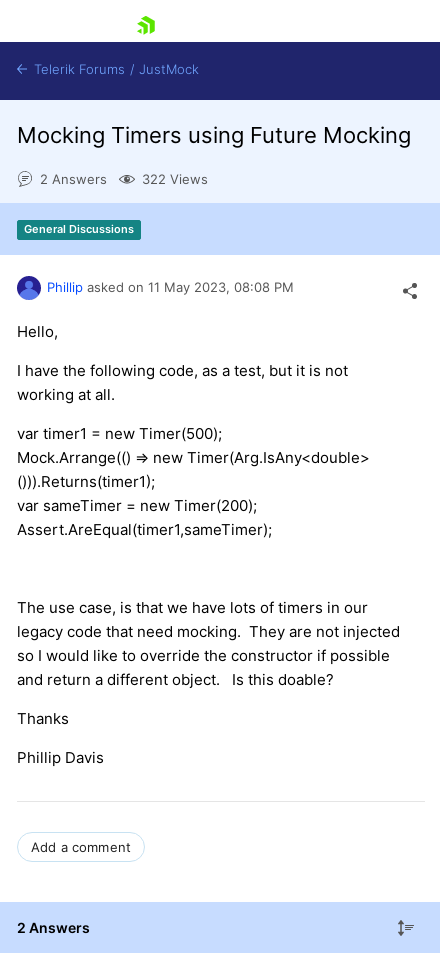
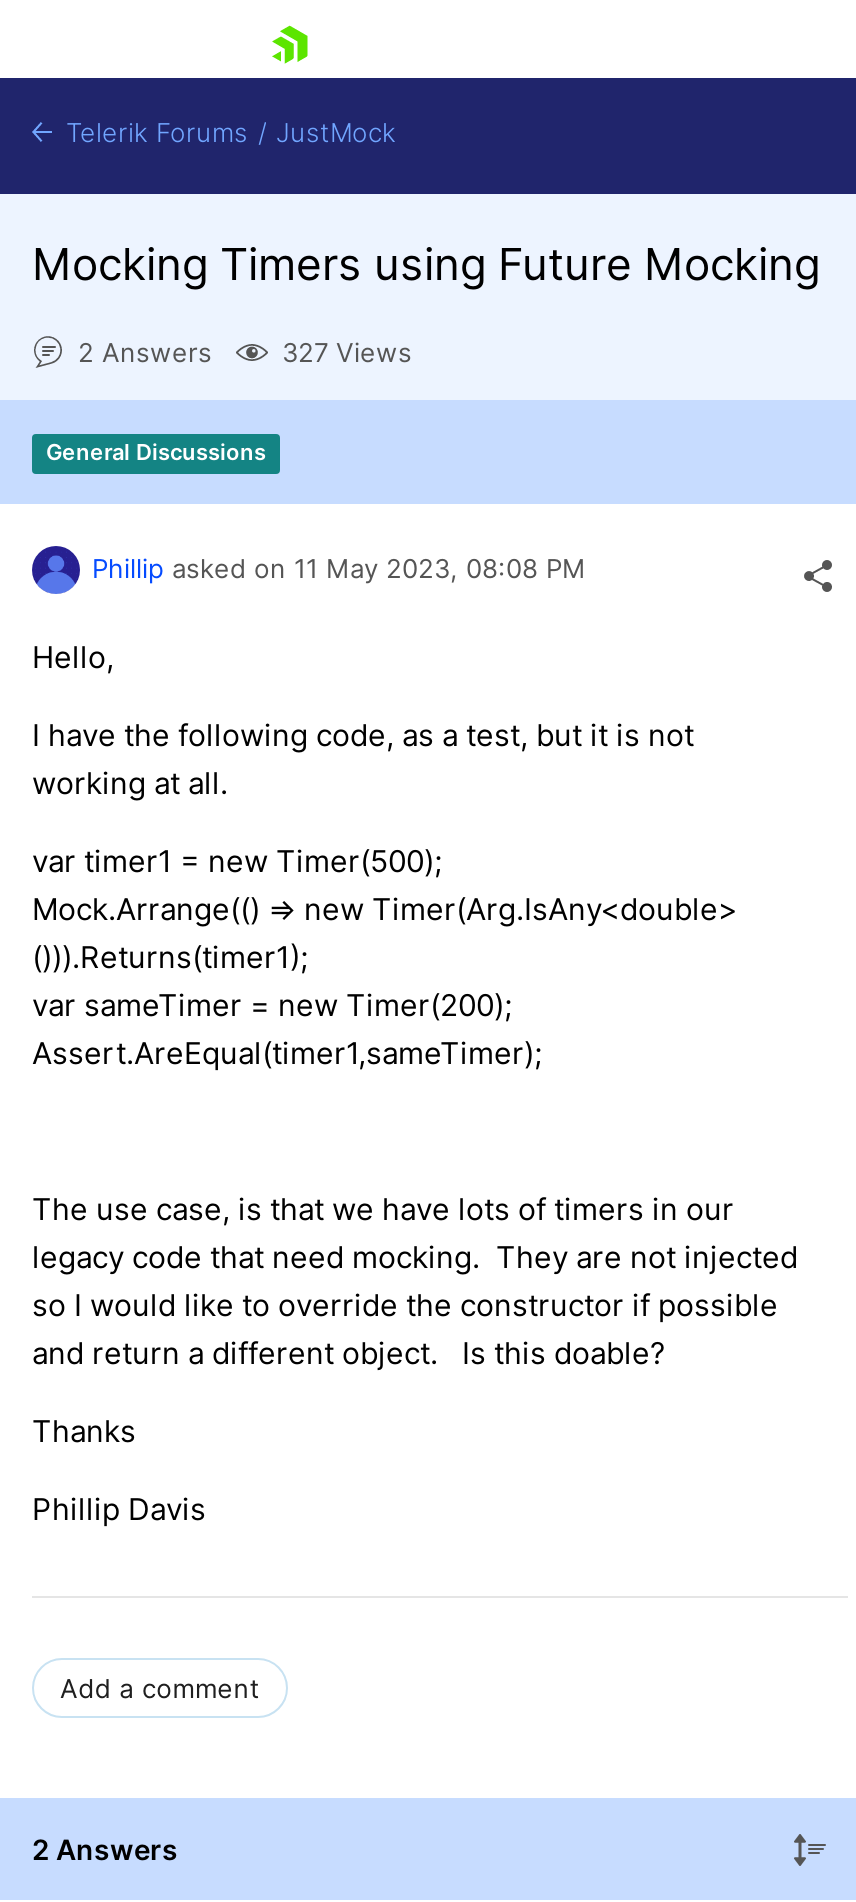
- 322 Views
+ 327 Views
